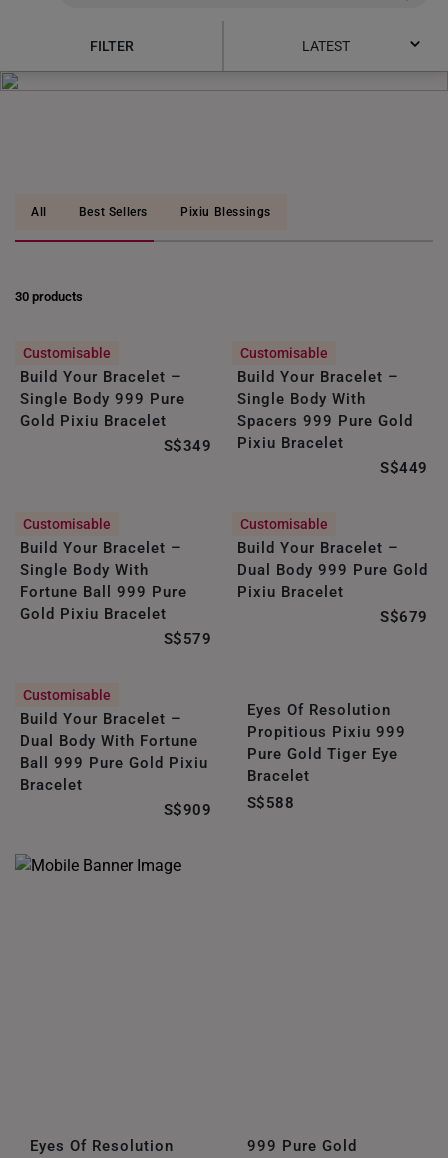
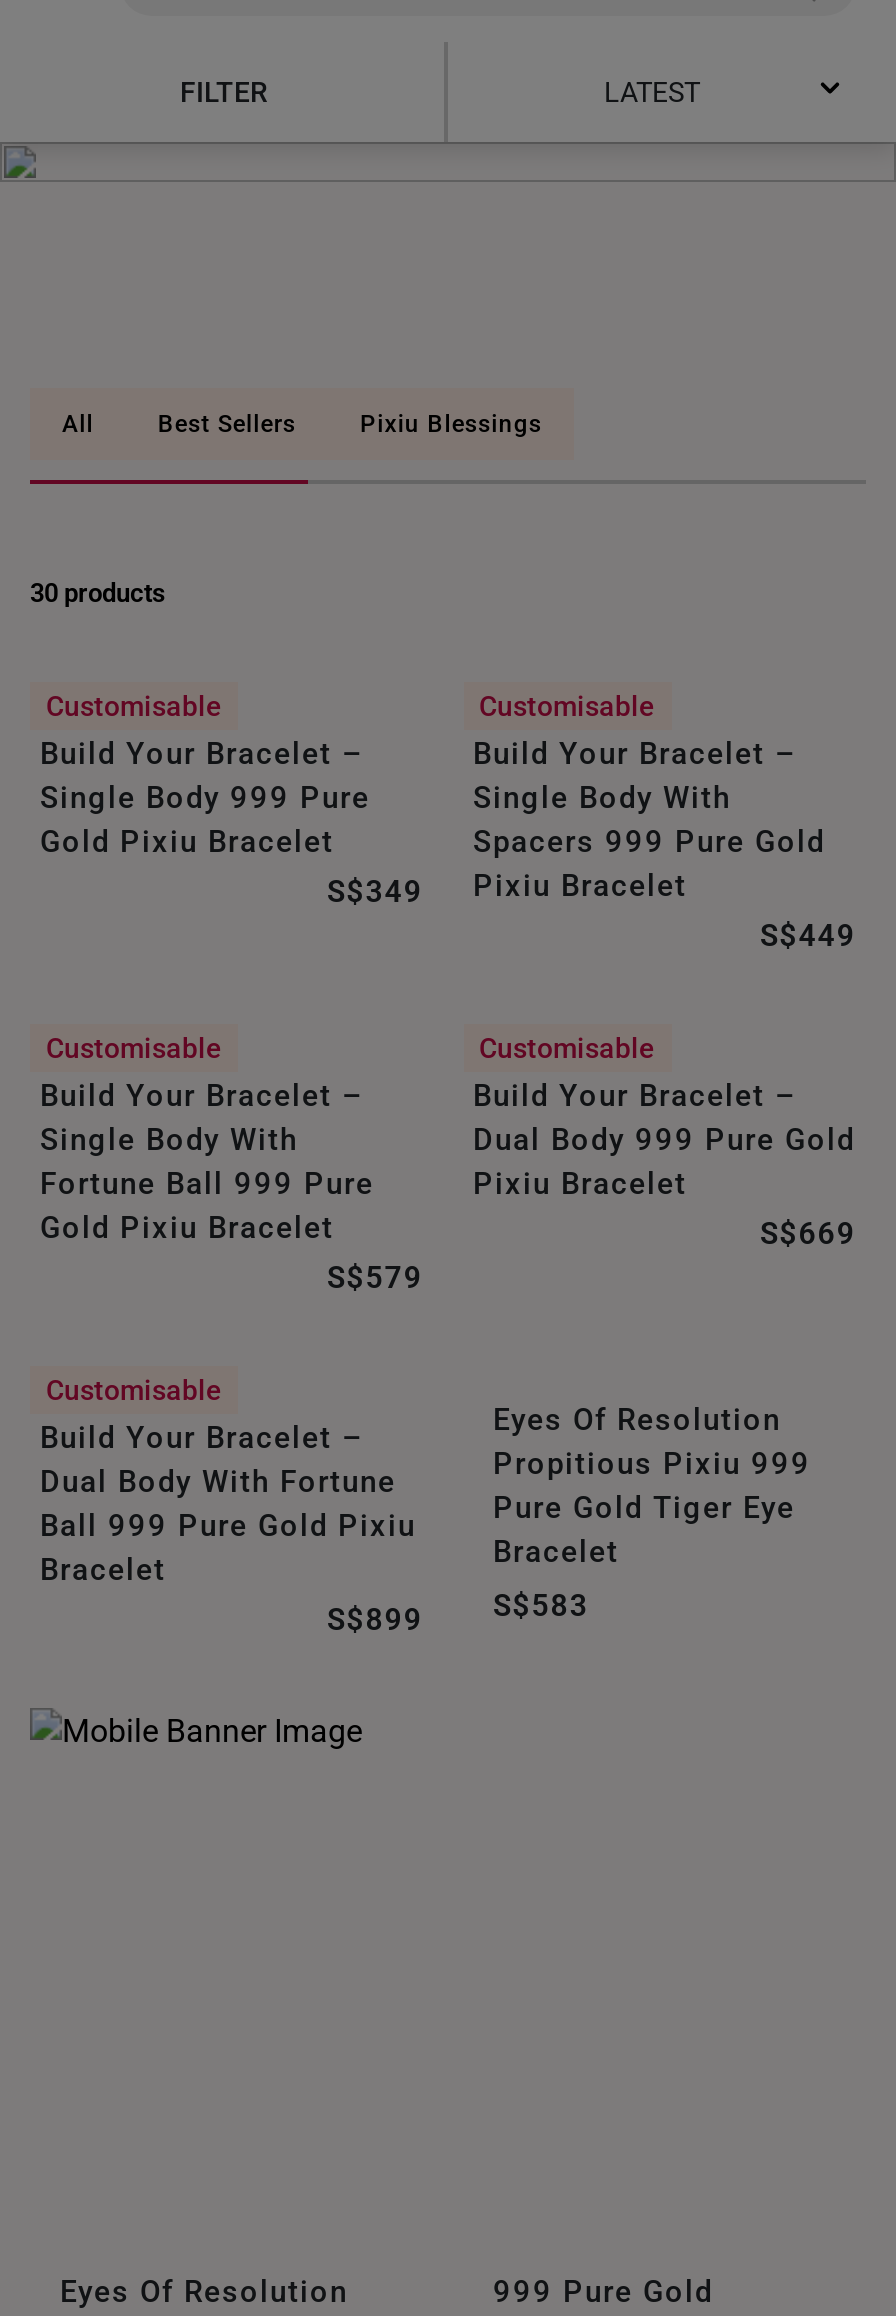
- S$679
+ S$669

- S$588
+ S$583

- S$909
+ S$899
